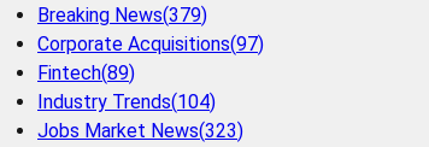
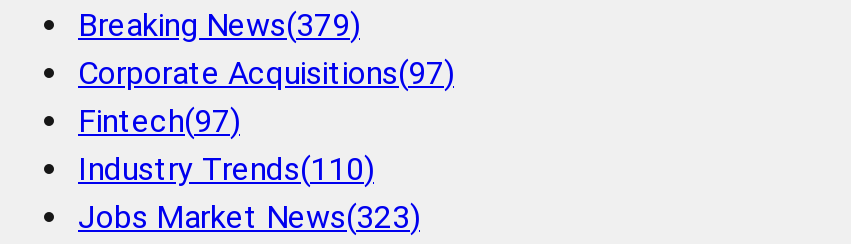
- Fintech(89)
+ Fintech(97)

- Industry Trends(104)
+ Industry Trends(110)
